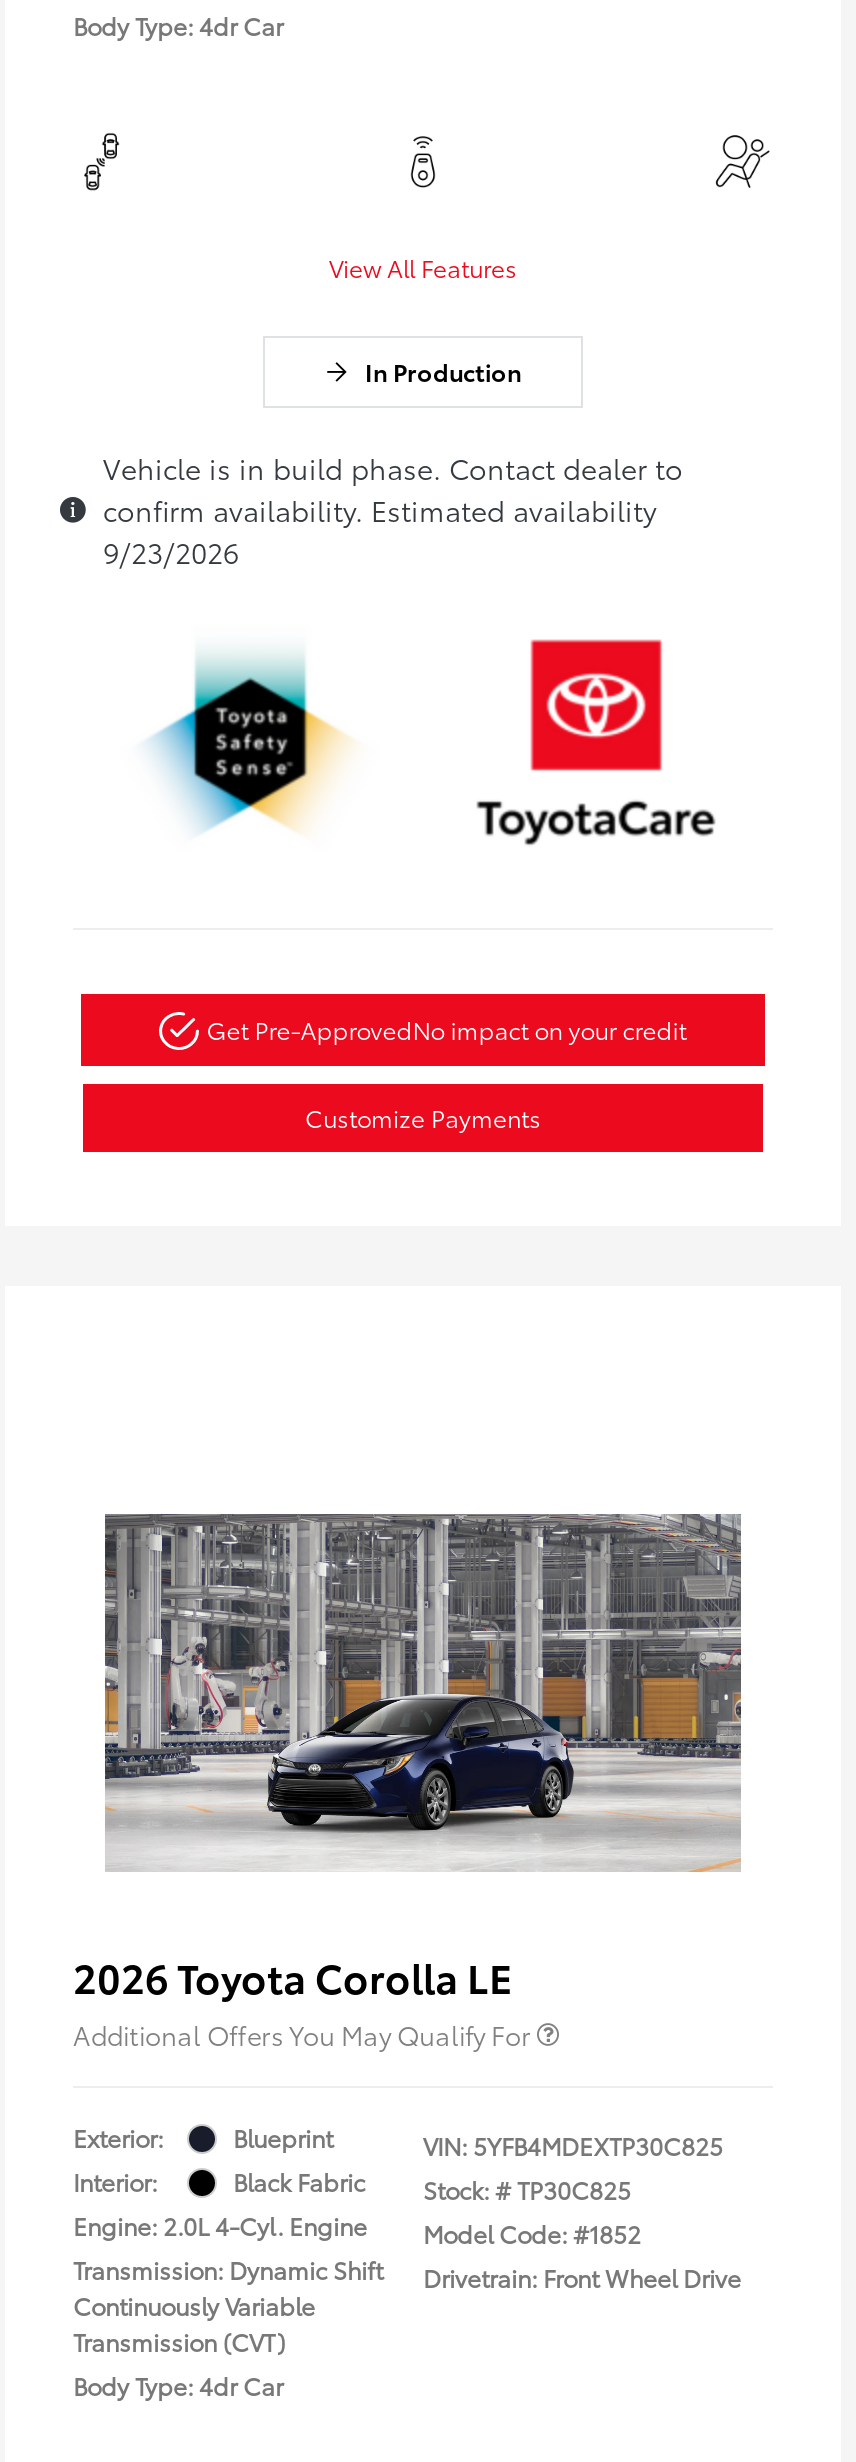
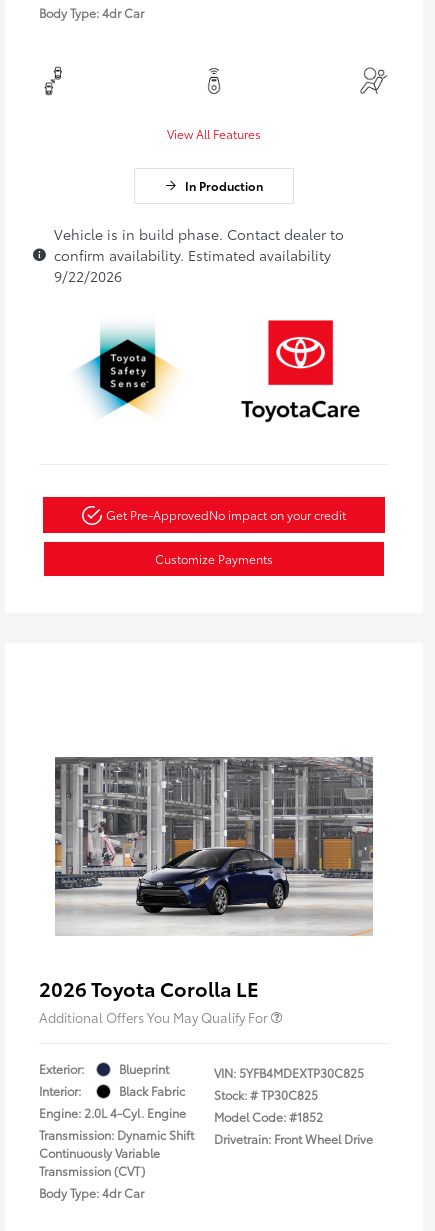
- 9/23/2026
+ 9/22/2026
